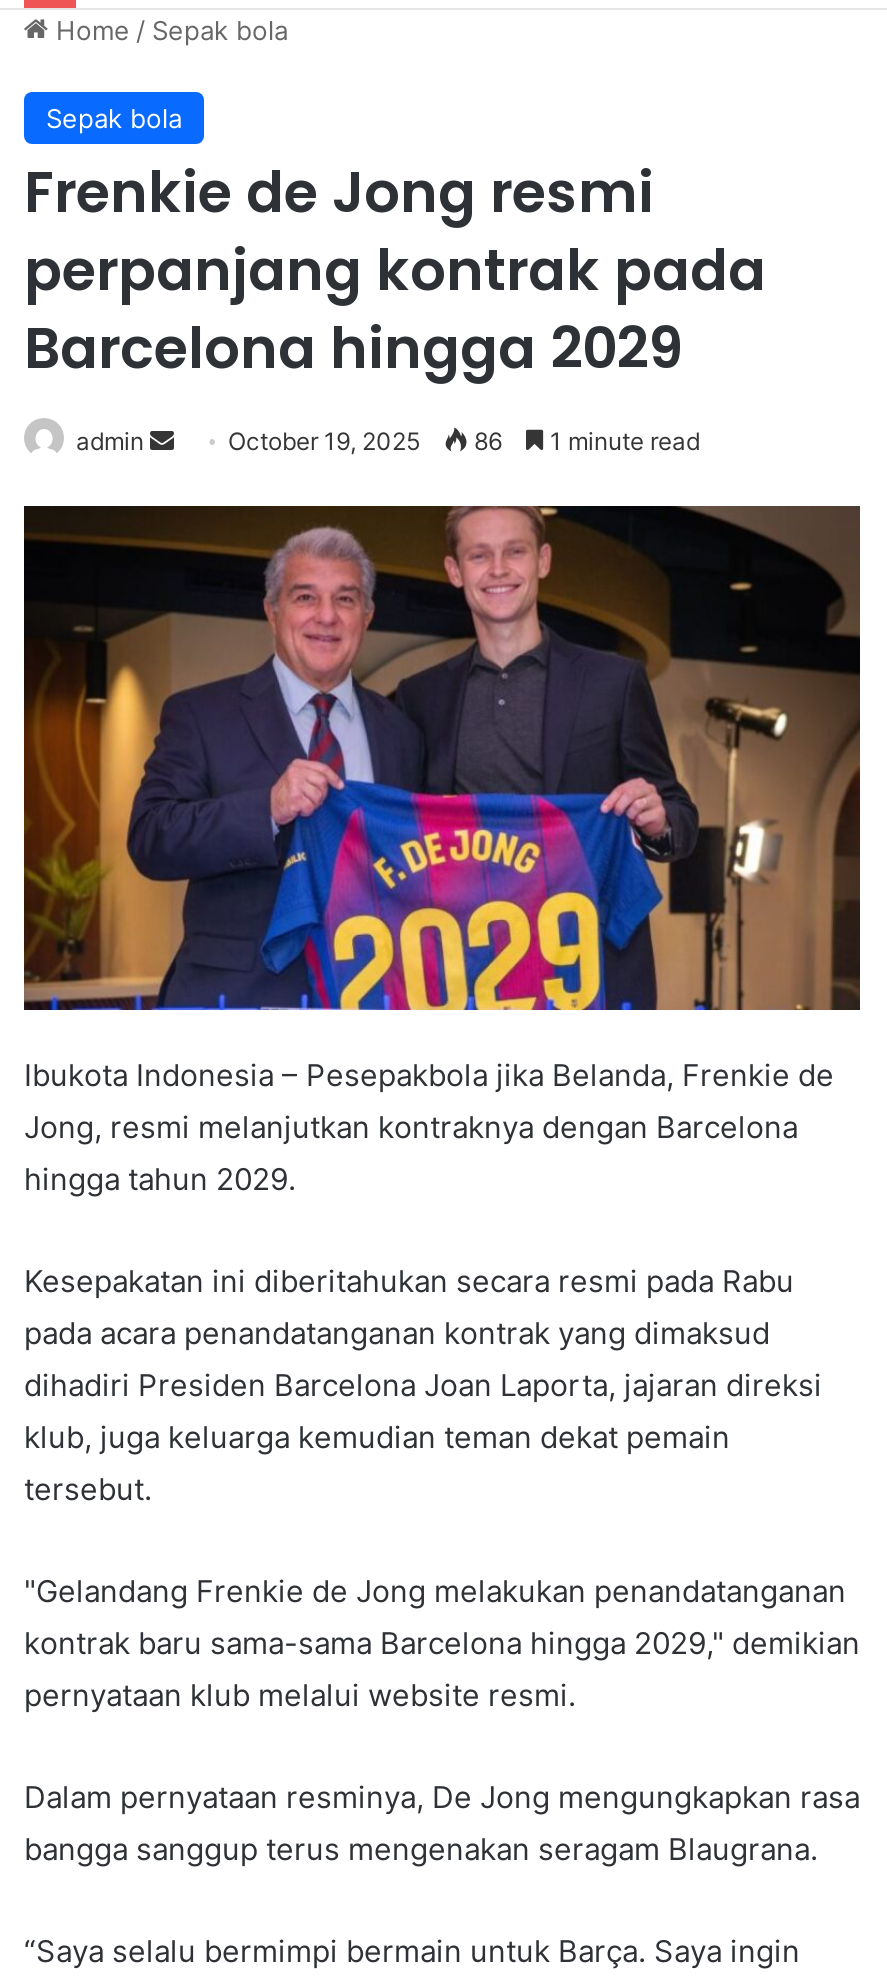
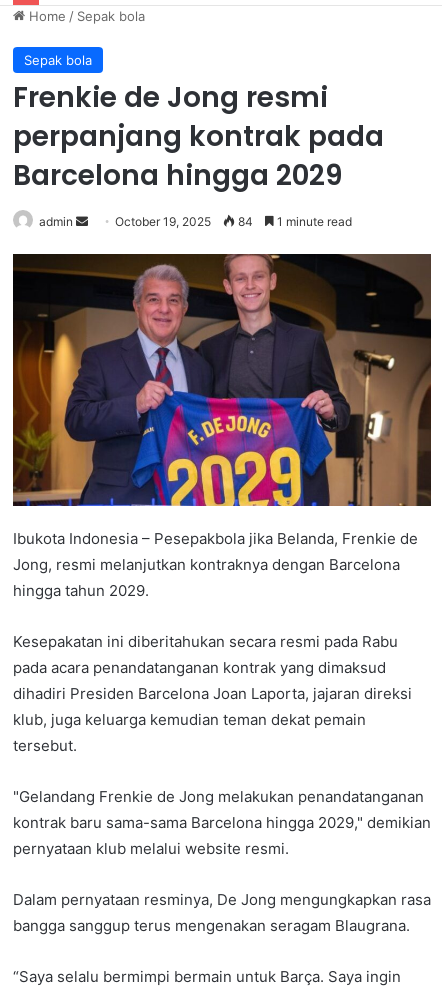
- 86
+ 84
